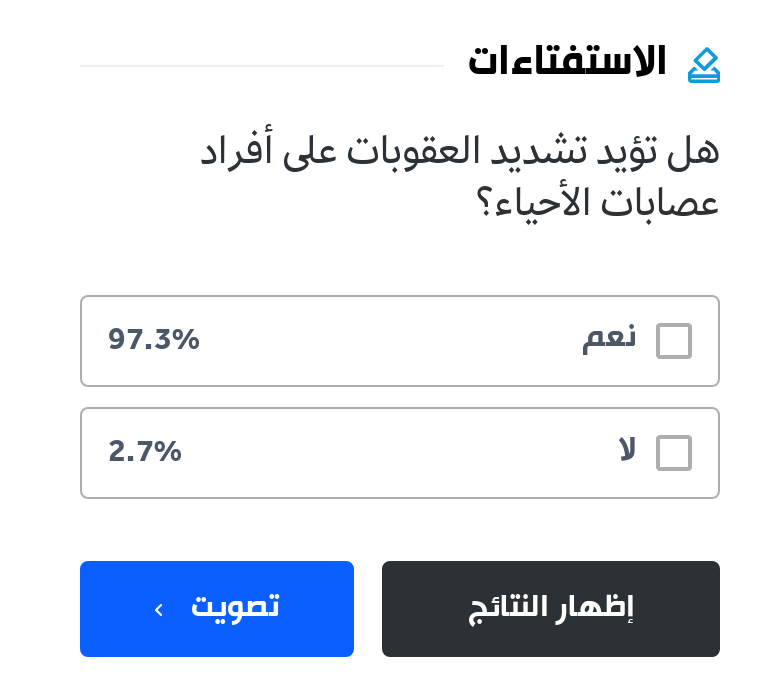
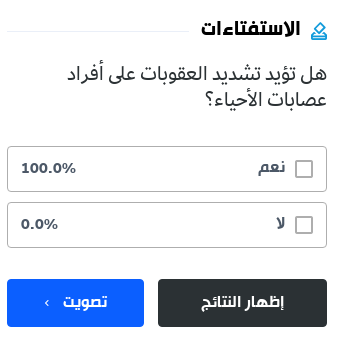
- 97.3%
+ 100.0%

- 2.7%
+ 0.0%
